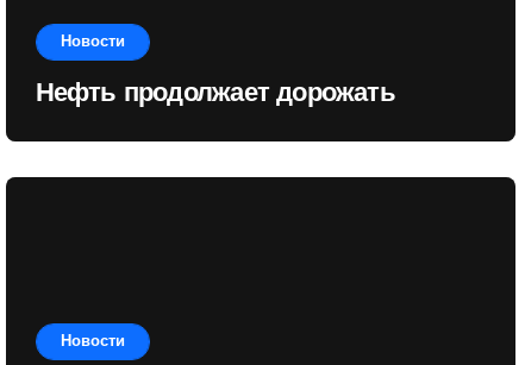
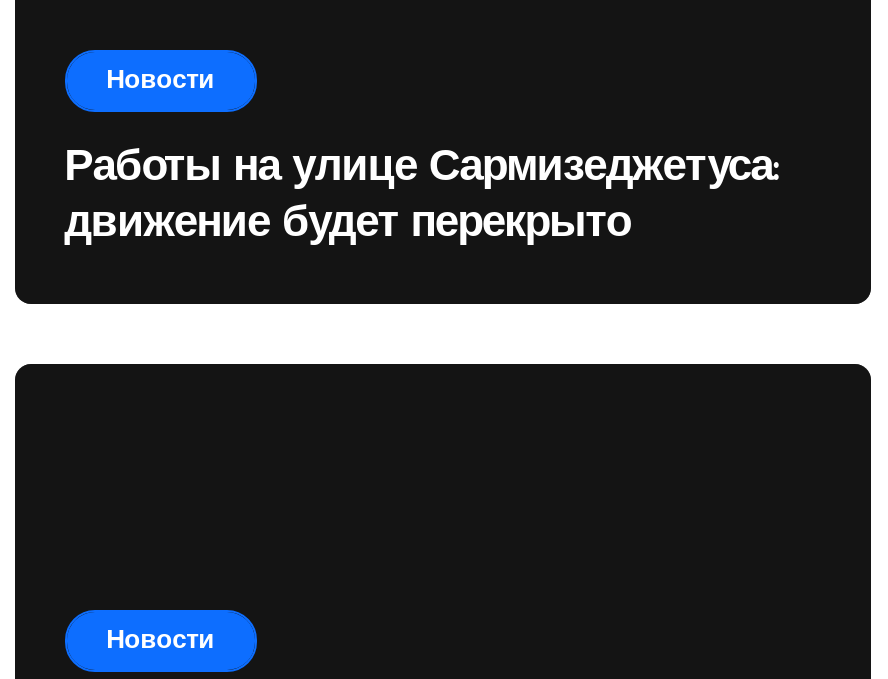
- Нефть продолжает дорожать
+ Работы на улице Сармизеджетуса:
+ движение будет перекрыто
